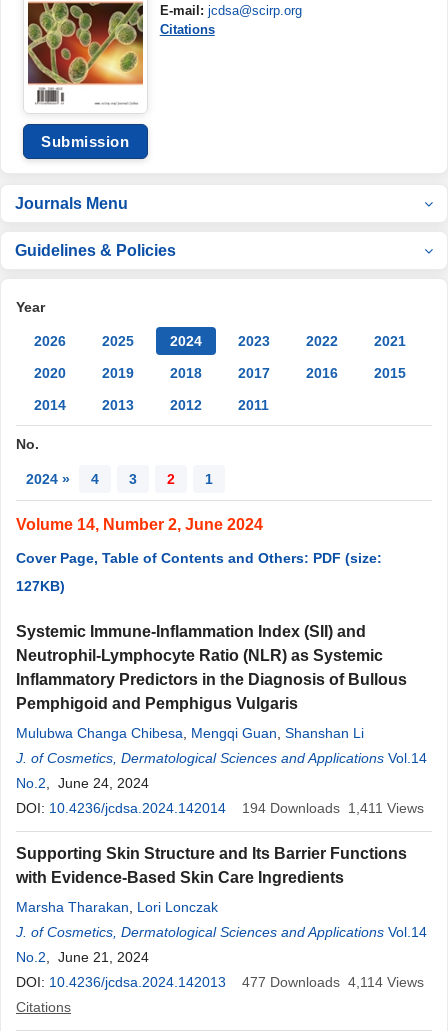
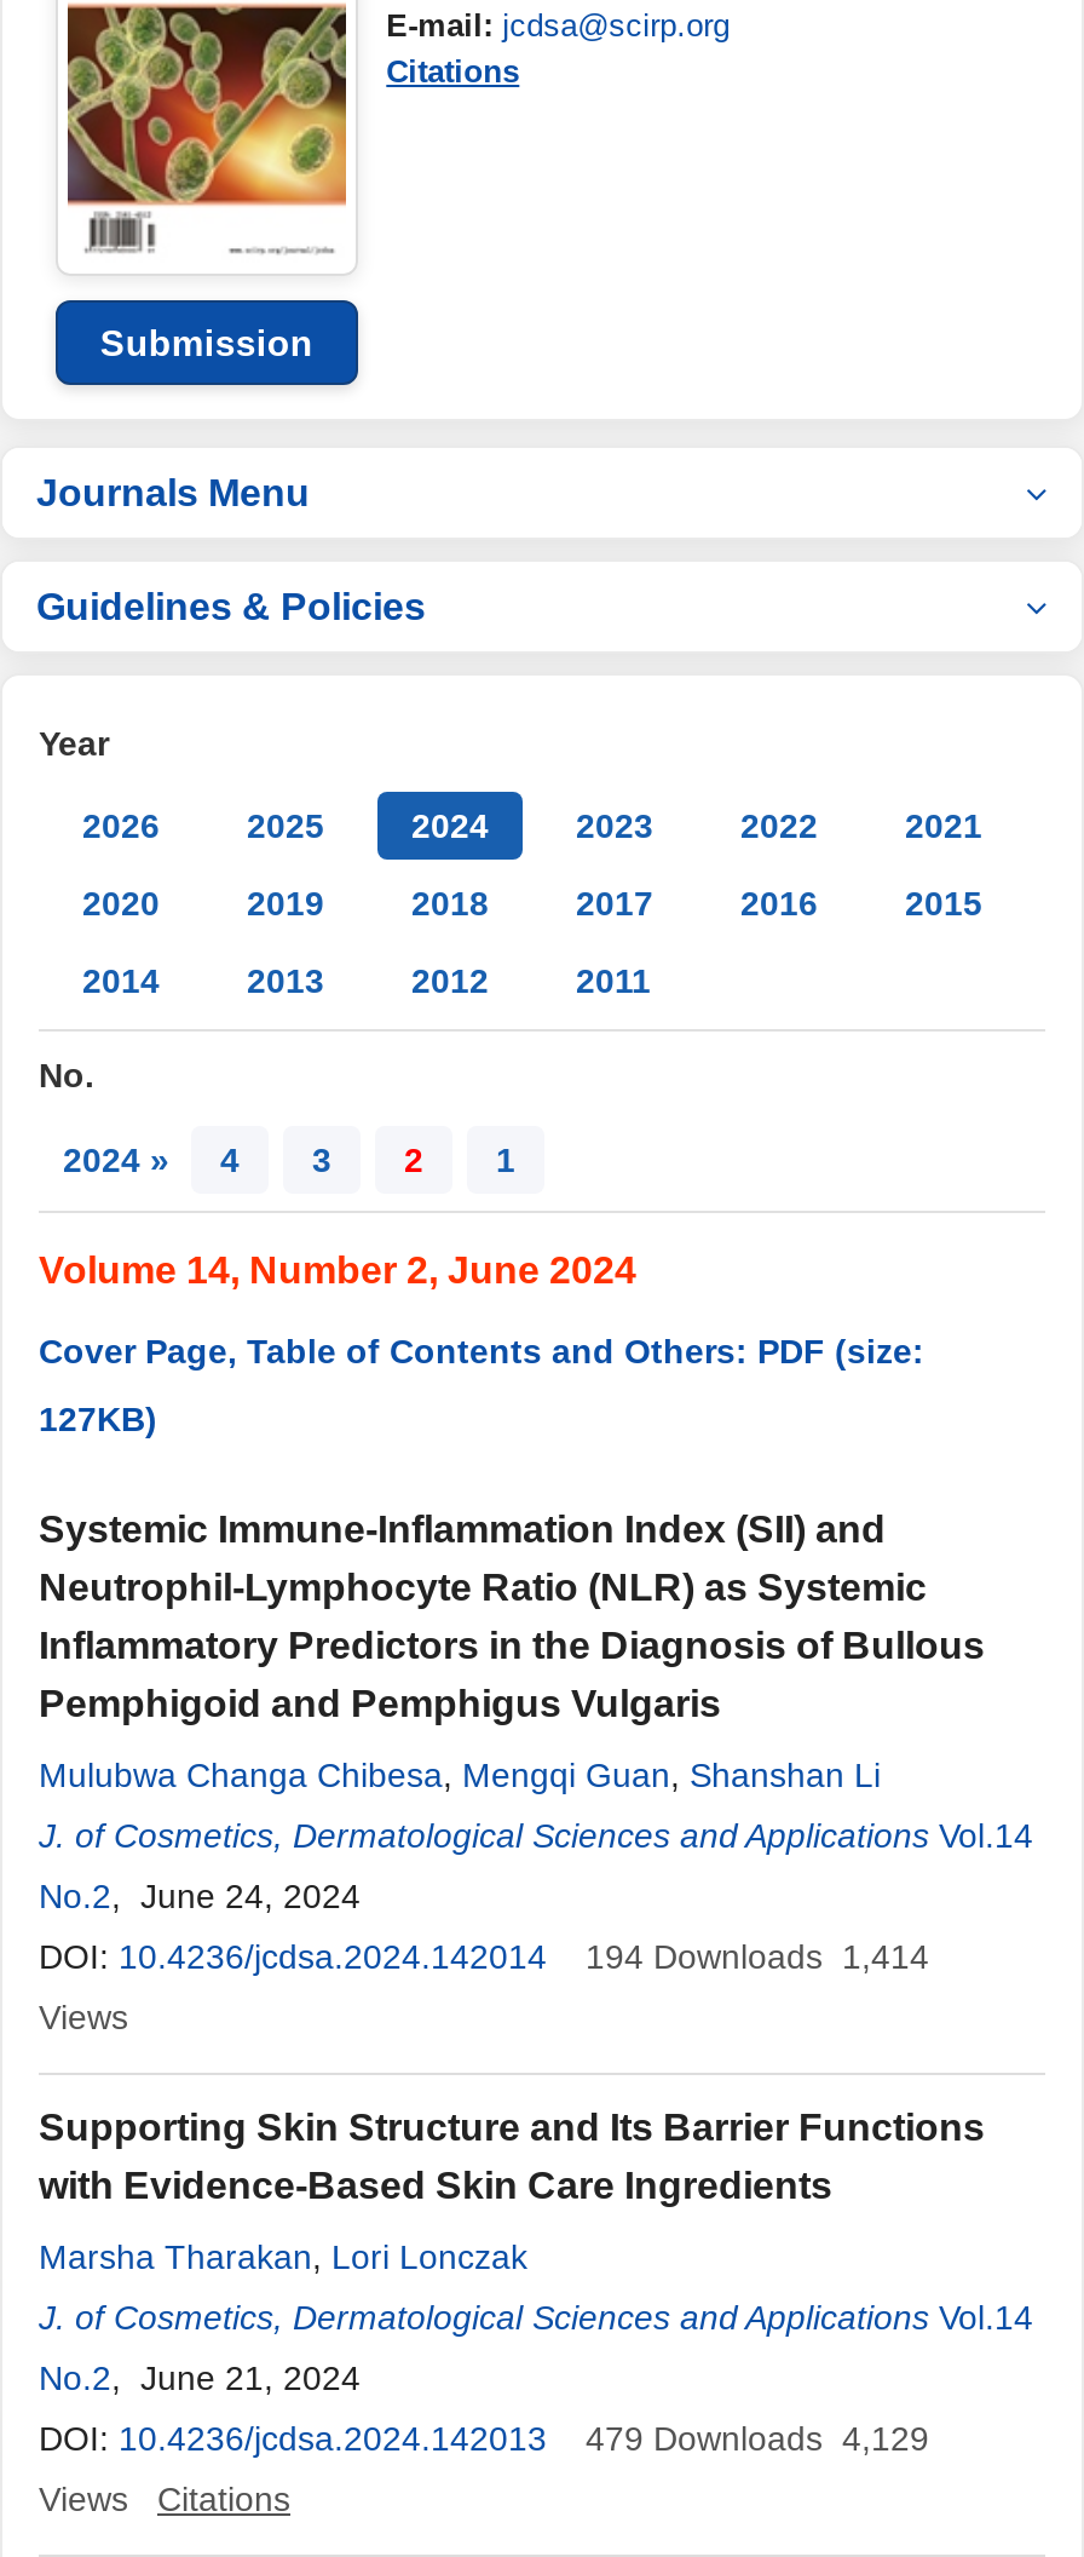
- 194 Downloads 1,411 Views
+ 194 Downloads 1,414
+ Views

- 477 Downloads 4,114 Views
+ 479 Downloads 4,129
+ Views
